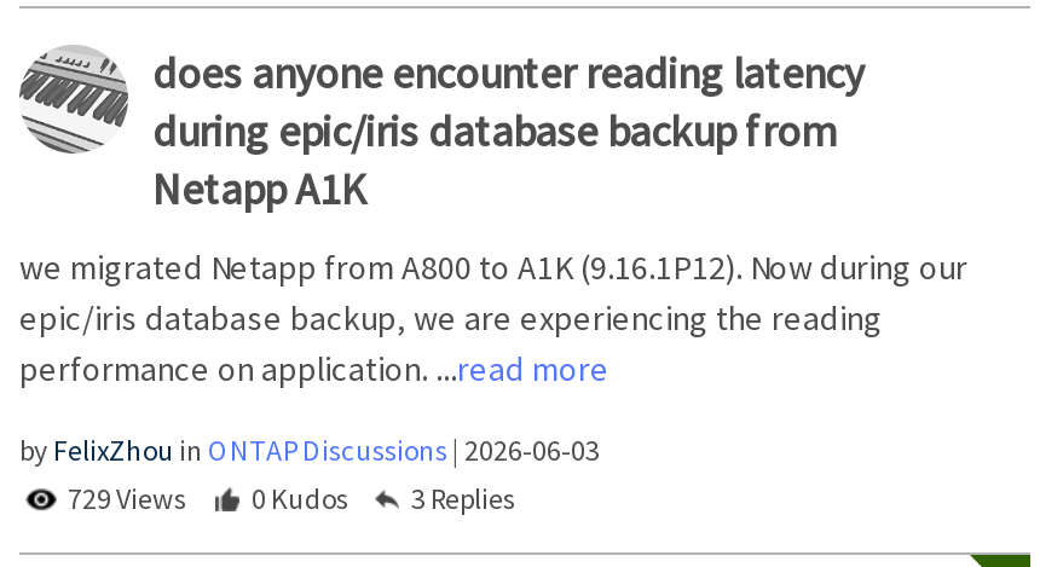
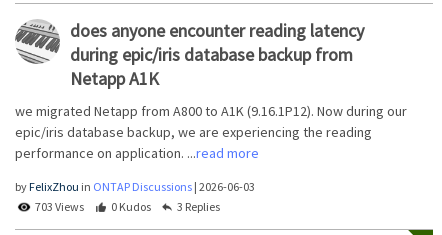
- 729 Views 0 Kudos 3 Replies
+ 703 Views 0 Kudos 3 Replies
